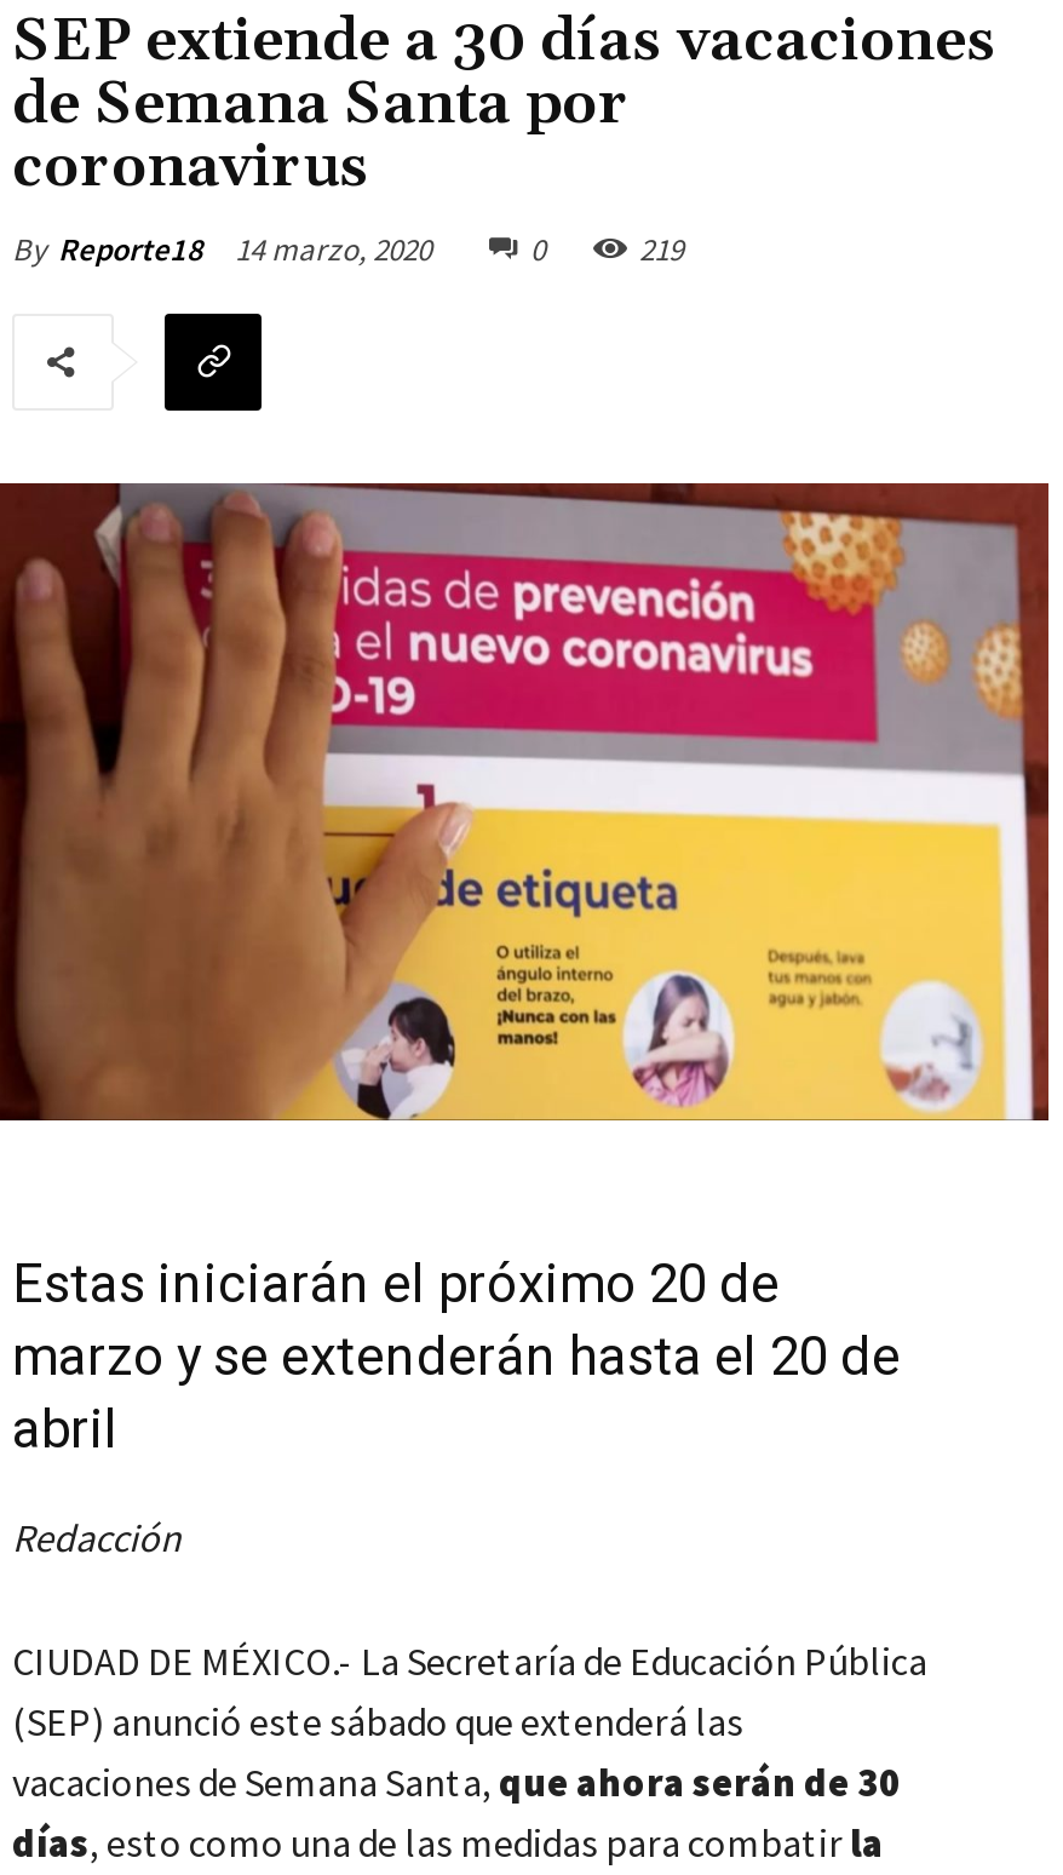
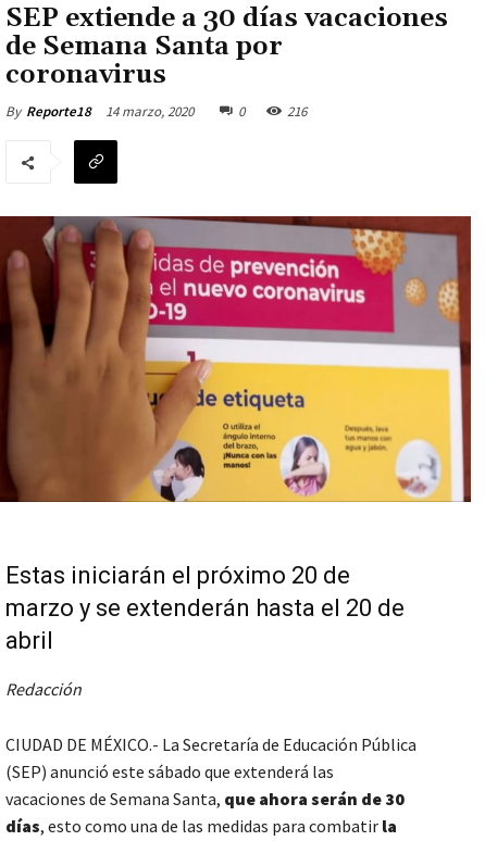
- 219
+ 216
